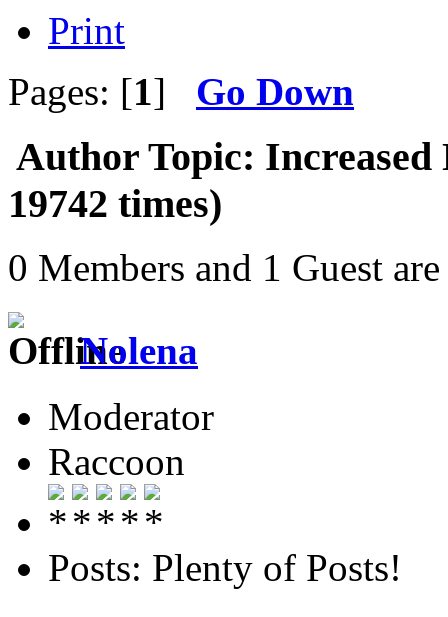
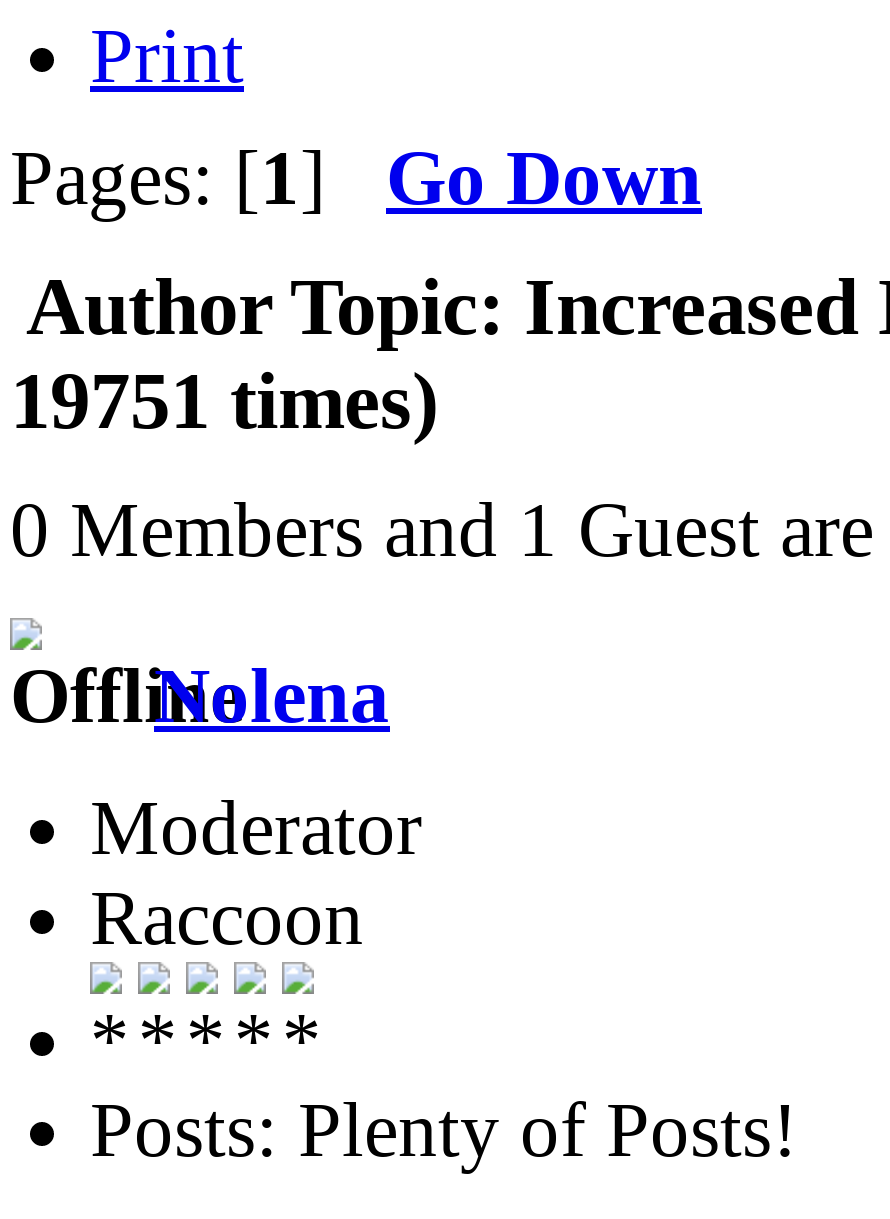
- 19742 times)
+ 19751 times)
